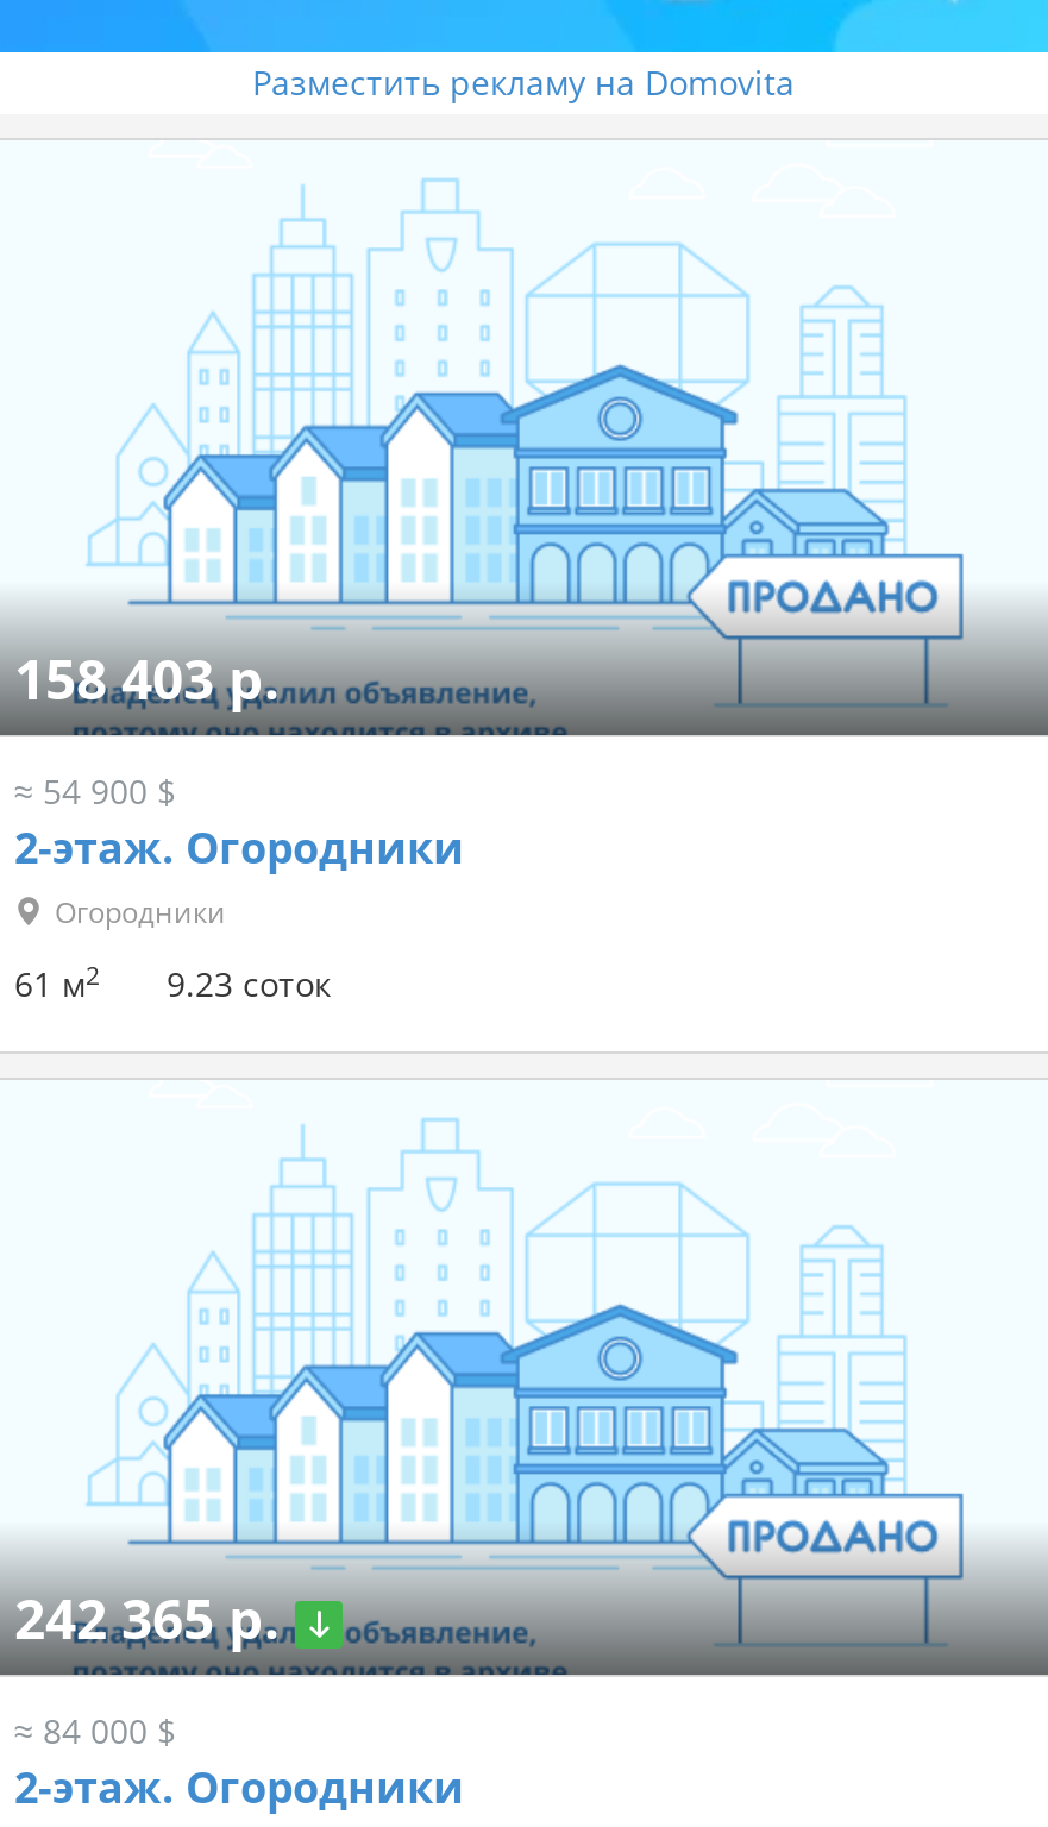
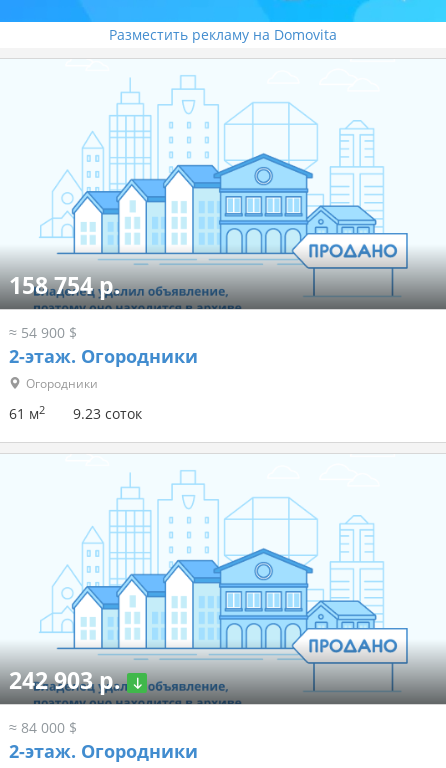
- 158 403 р.
+ 158 754 р.

- 242 365 р.
+ 242 903 р.
